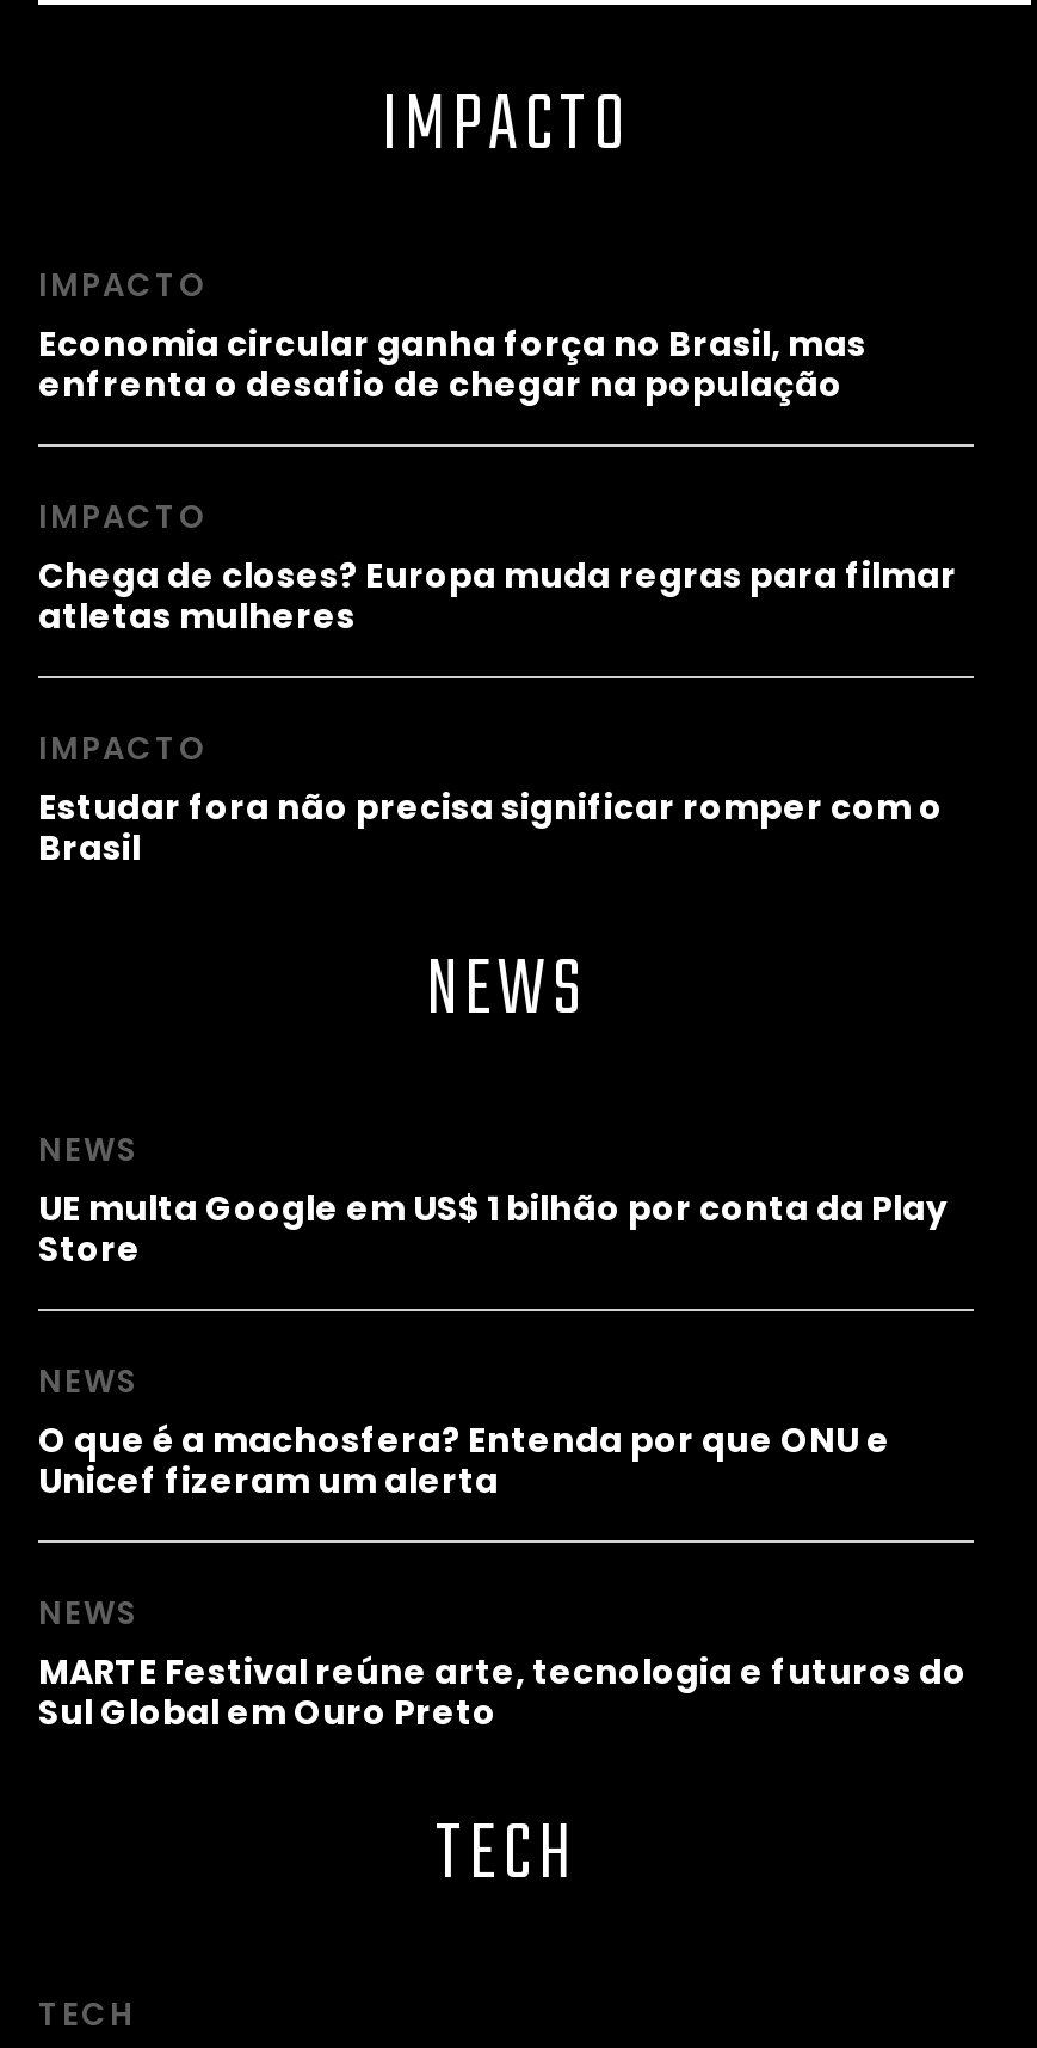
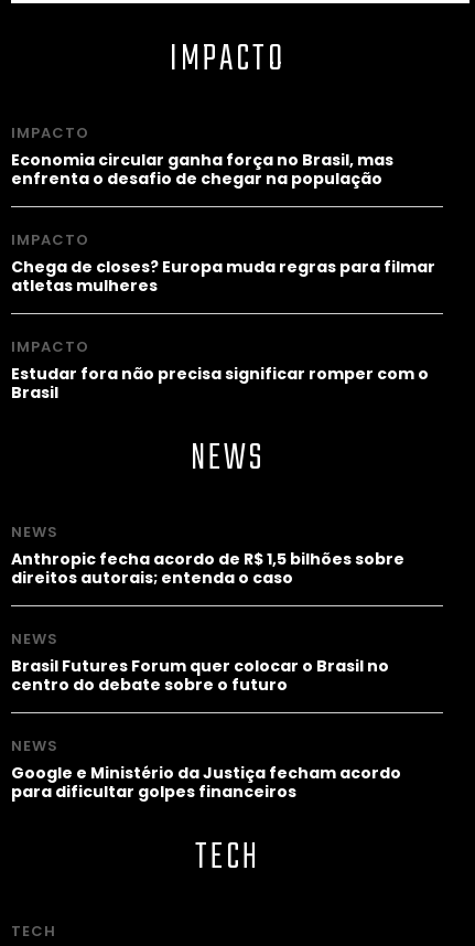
- UE multa Google em US$ 1 bilhão por conta da Play
- Store
+ Anthropic fecha acordo de R$ 1,5 bilhões sobre
+ direitos autorais; entenda o caso

- O que é a machosfera? Entenda por que ONU e
- Unicef fizeram um alerta
+ Brasil Futures Forum quer colocar o Brasil no
+ centro do debate sobre o futuro

- MARTE Festival reúne arte, tecnologia e futuros do
- Sul Global em Ouro Preto
+ Google e Ministério da Justiça fecham acordo
+ para dificultar golpes financeiros
